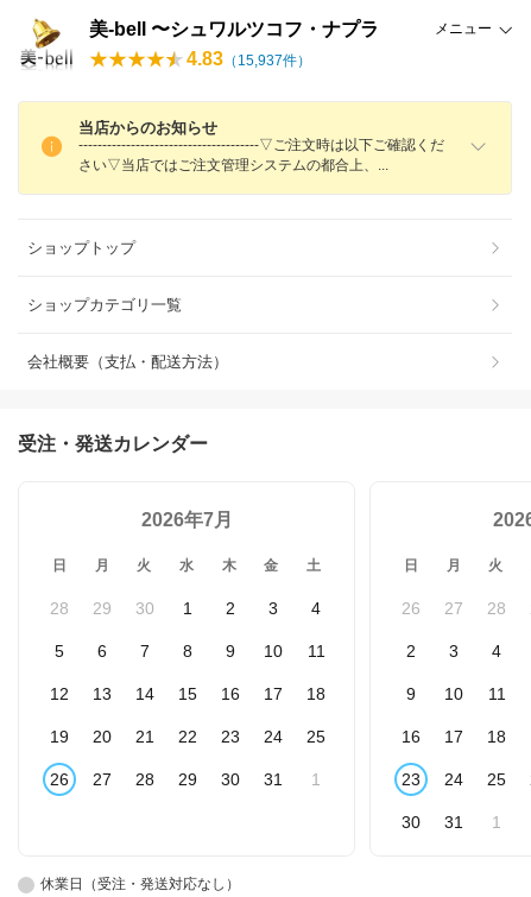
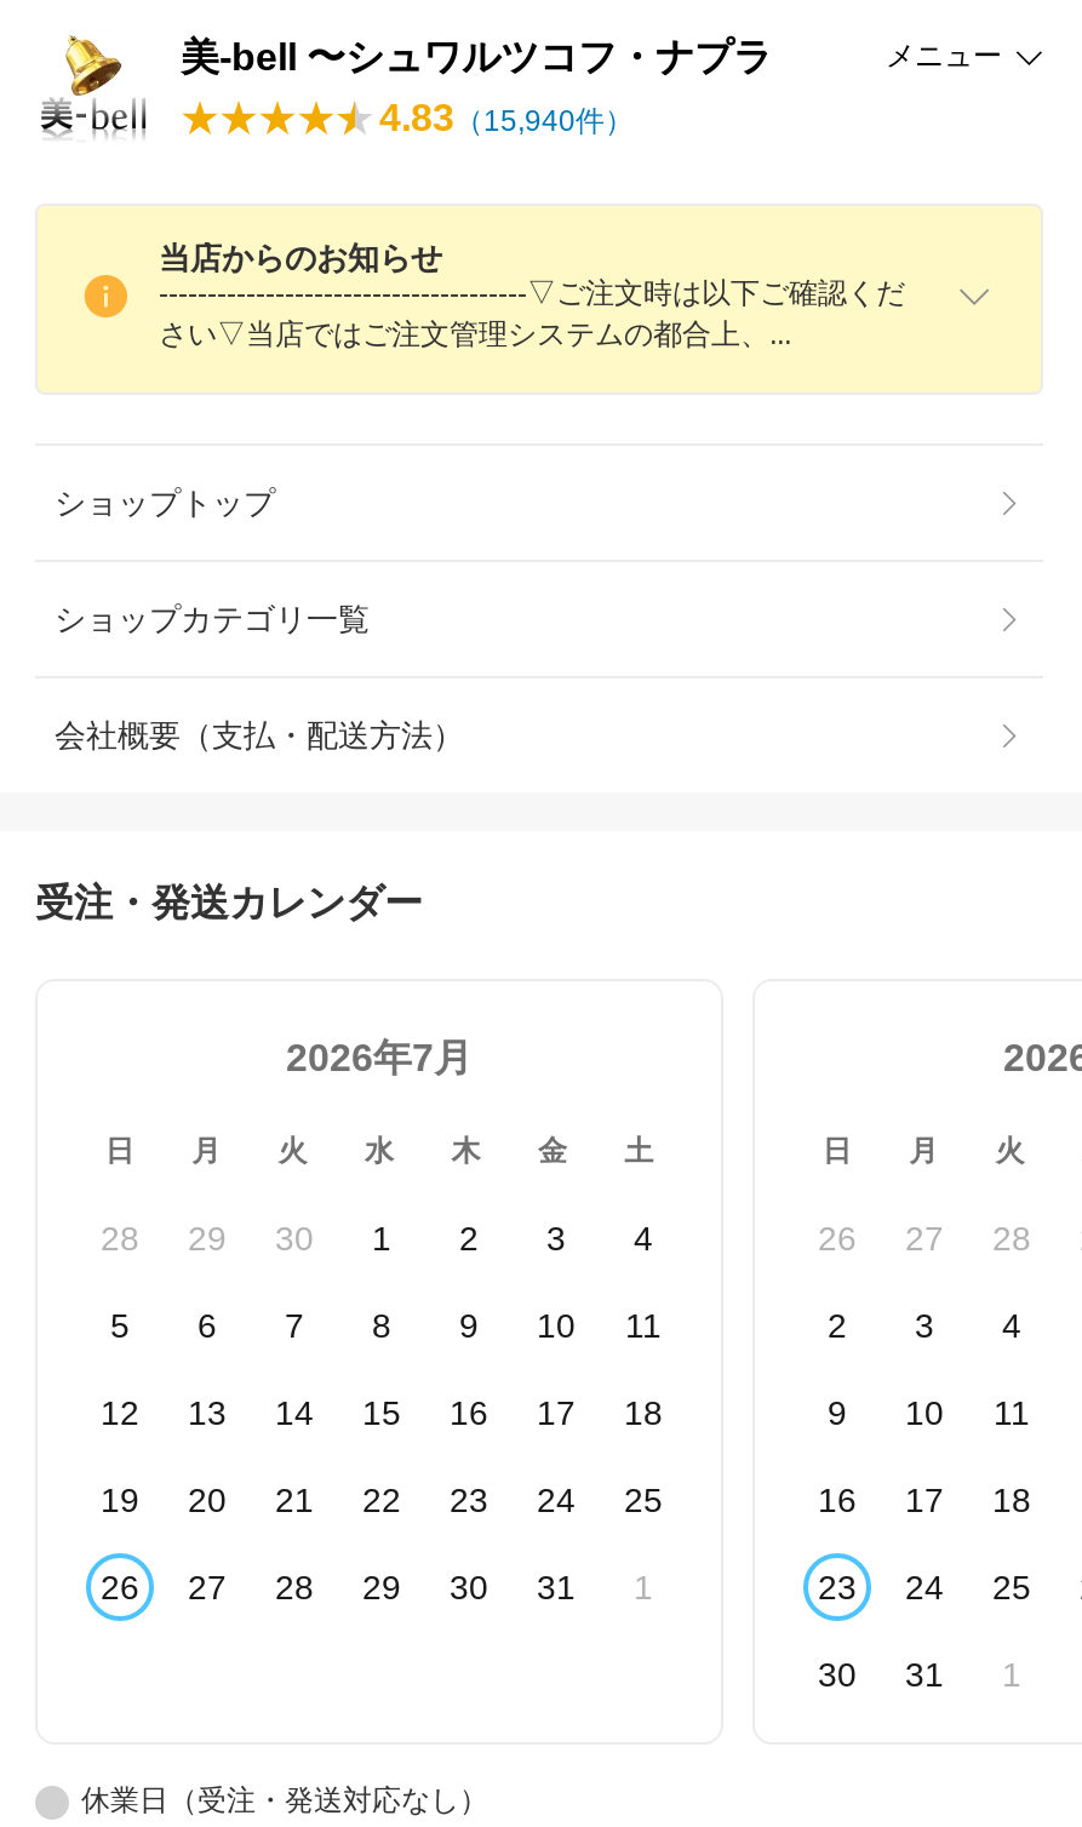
- 4.83（15,937件）
+ 4.83（15,940件）
